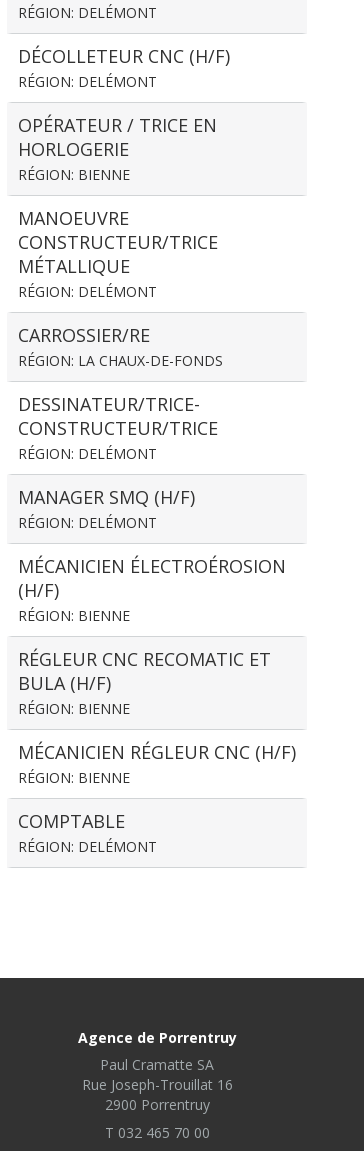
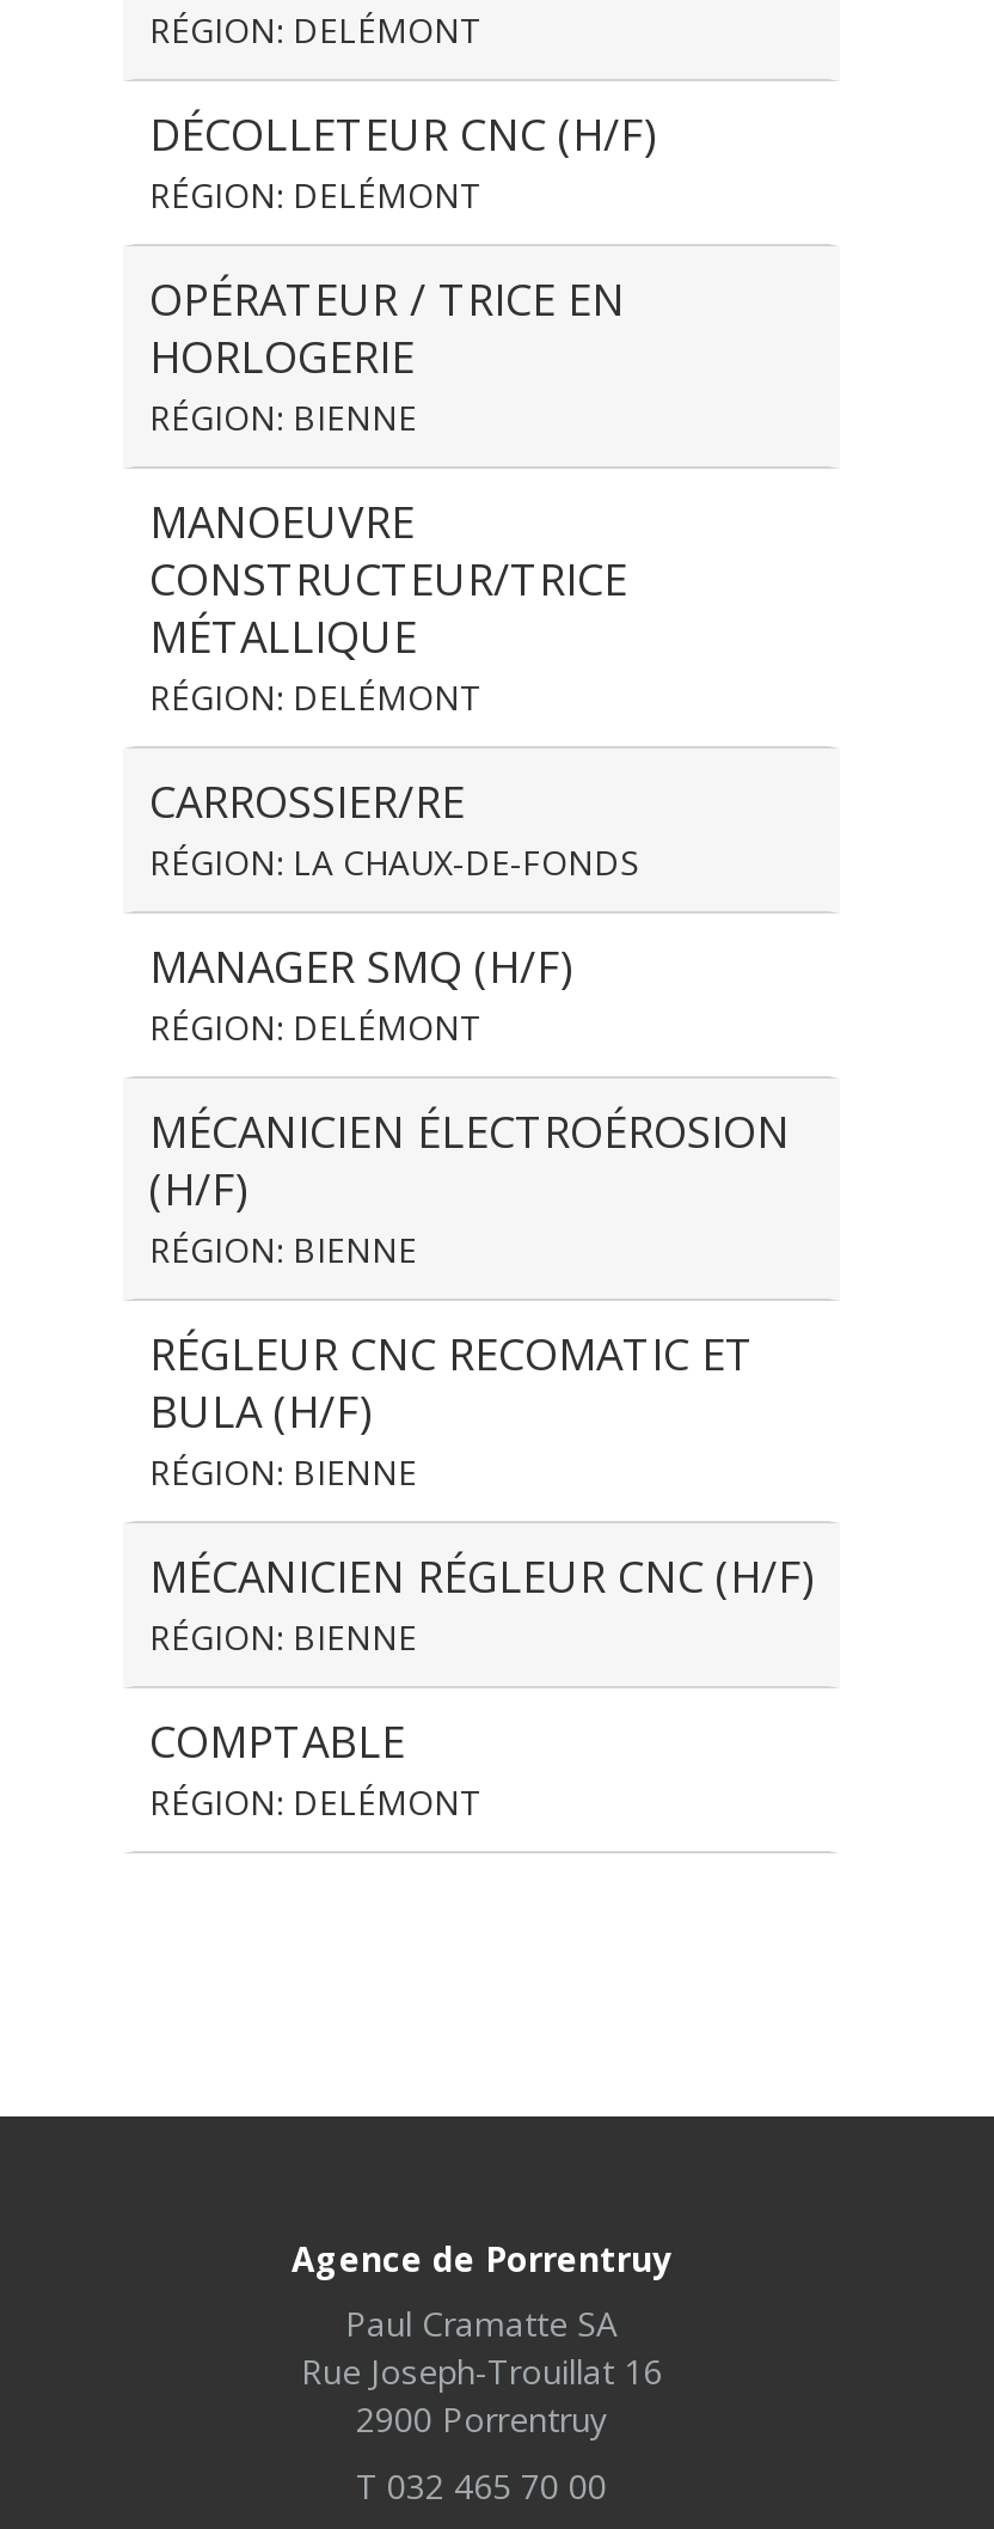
- DESSINATEUR/TRICE-
- CONSTRUCTEUR/TRICE
- RÉGION: DELÉMONT
